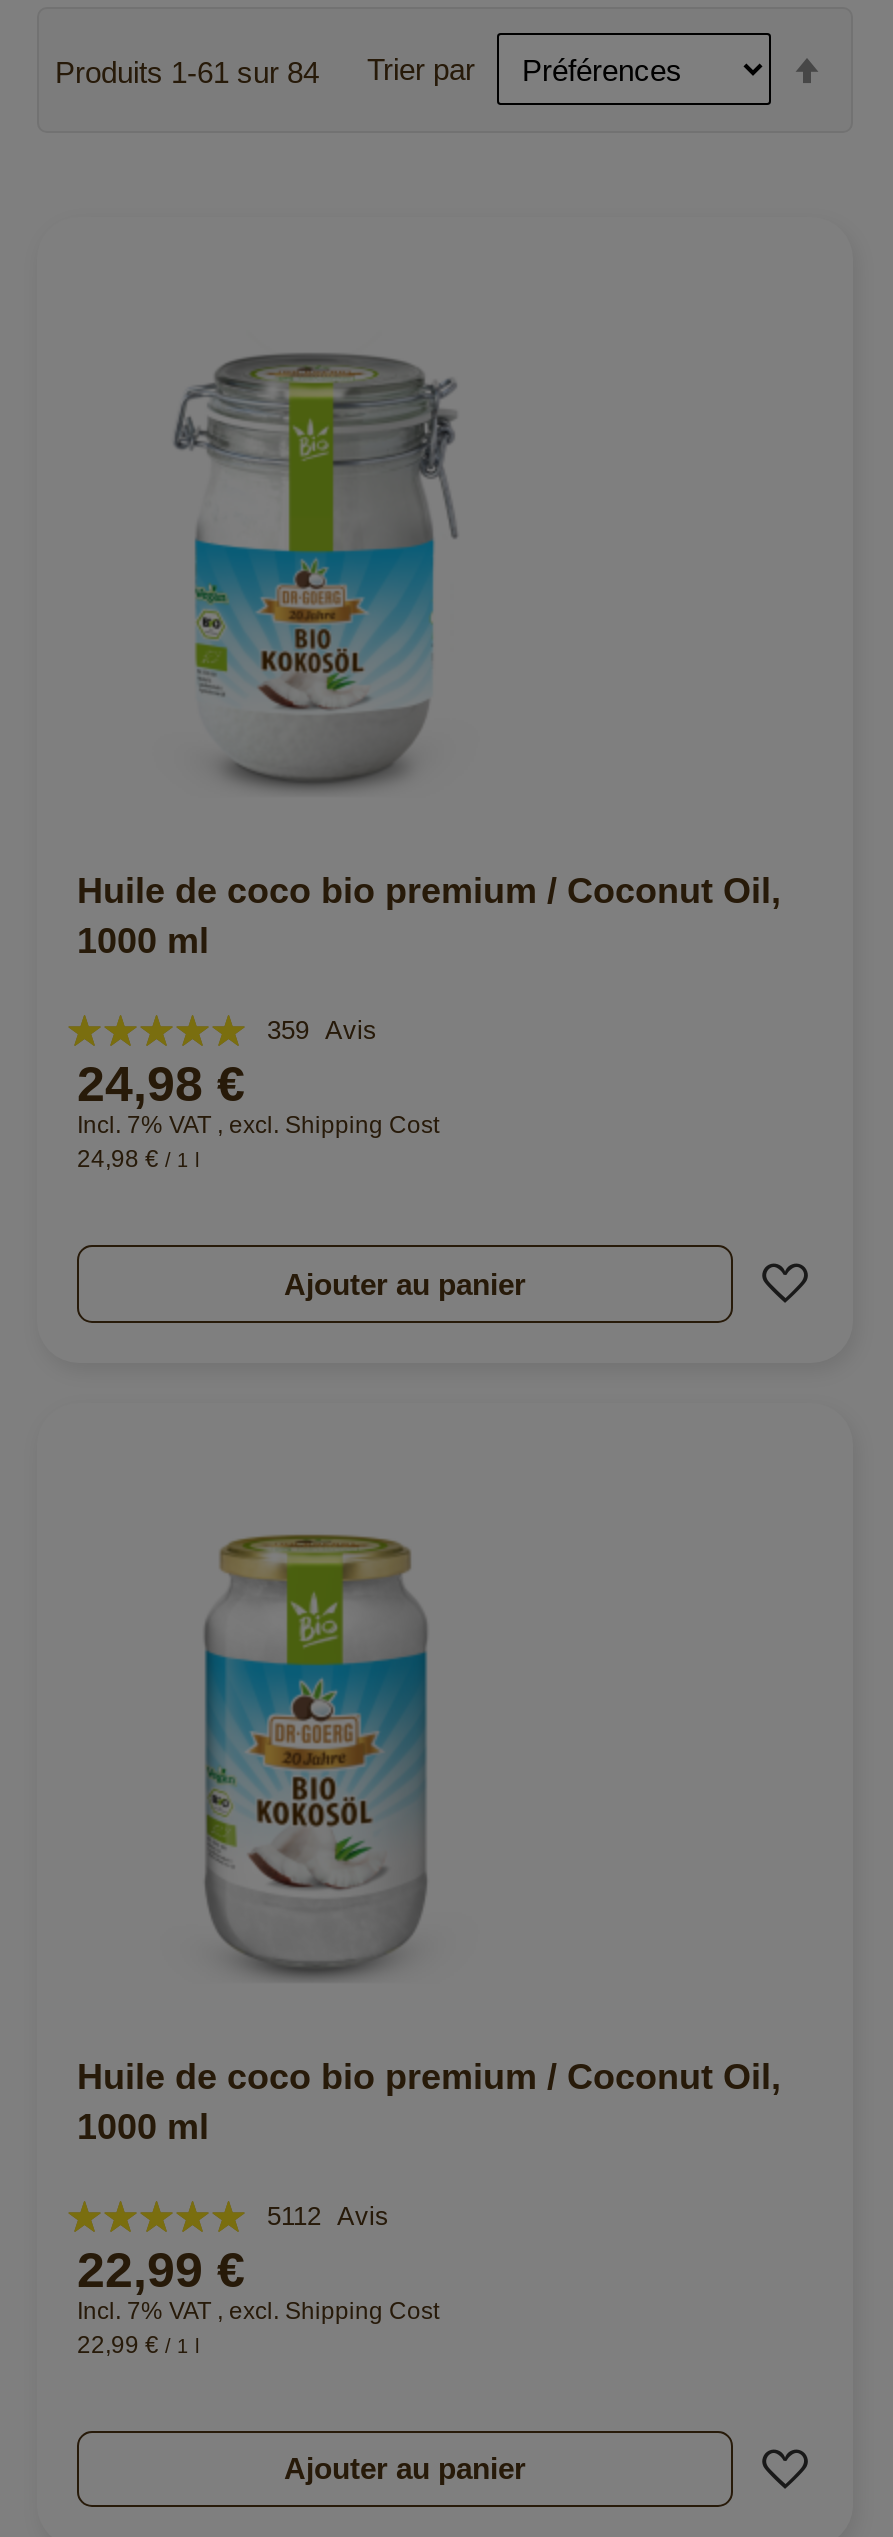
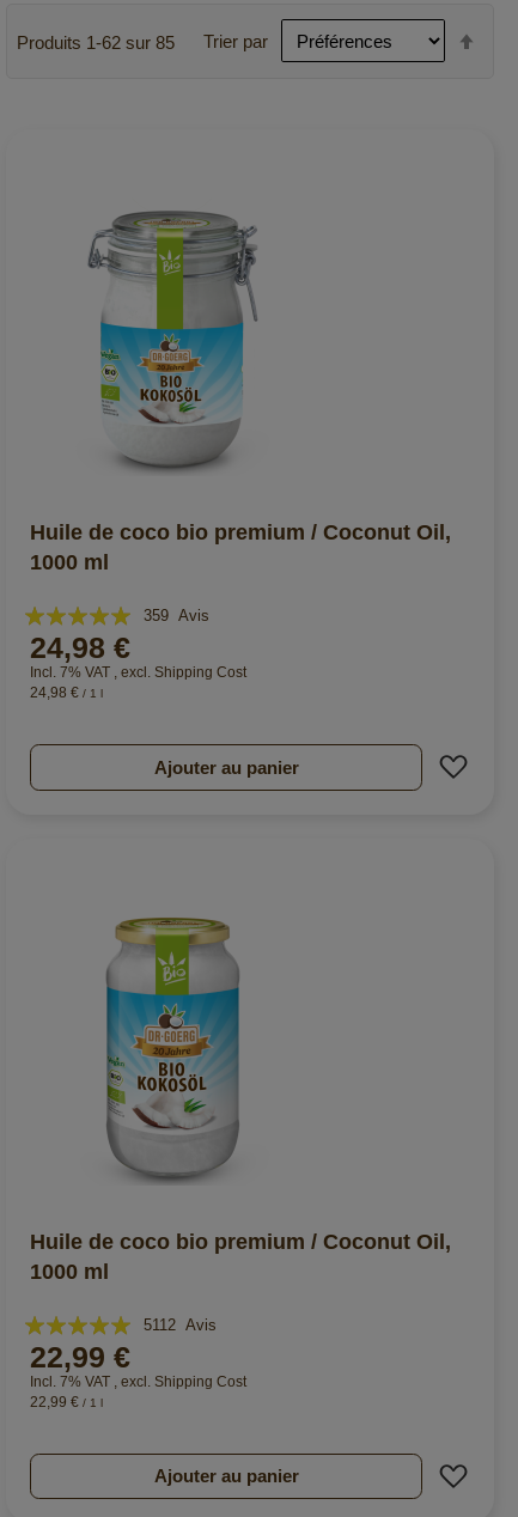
- Produits 1 -61 sur 84 Trier par
+ Produits 1 -62 sur 85 Trier par
